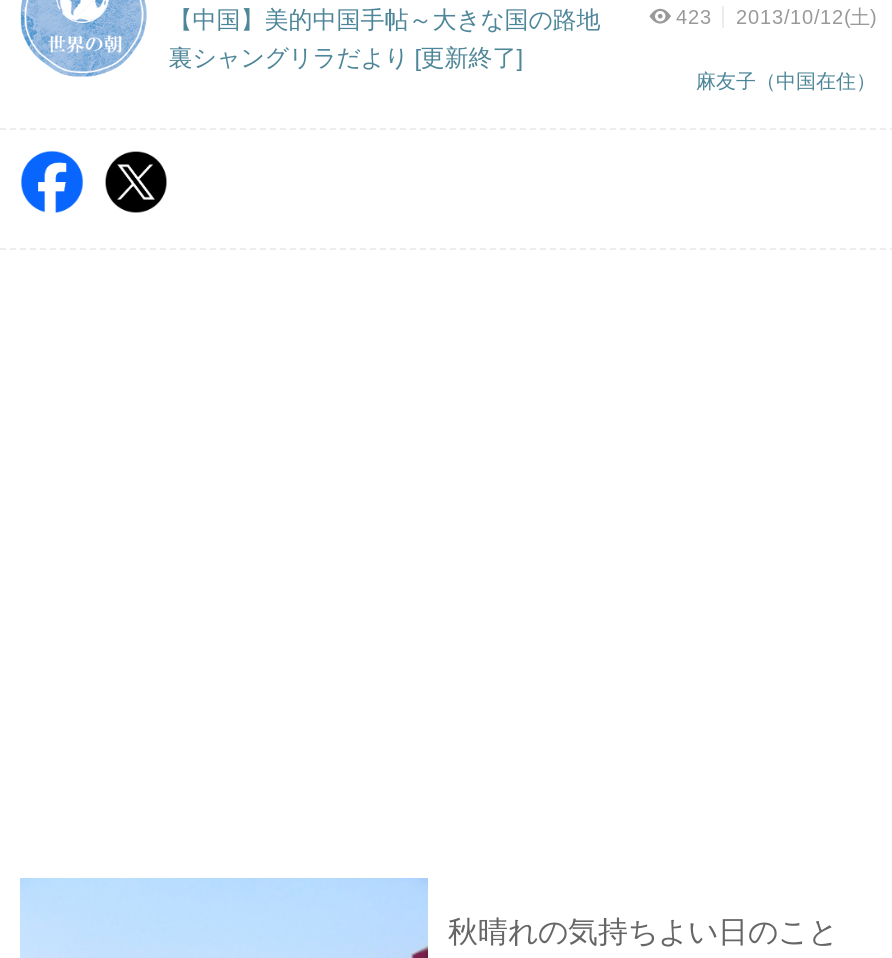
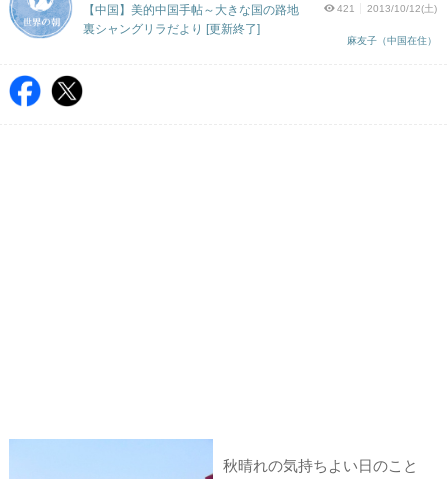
- 423 2013/10/12(土)
+ 421 2013/10/12(土)
